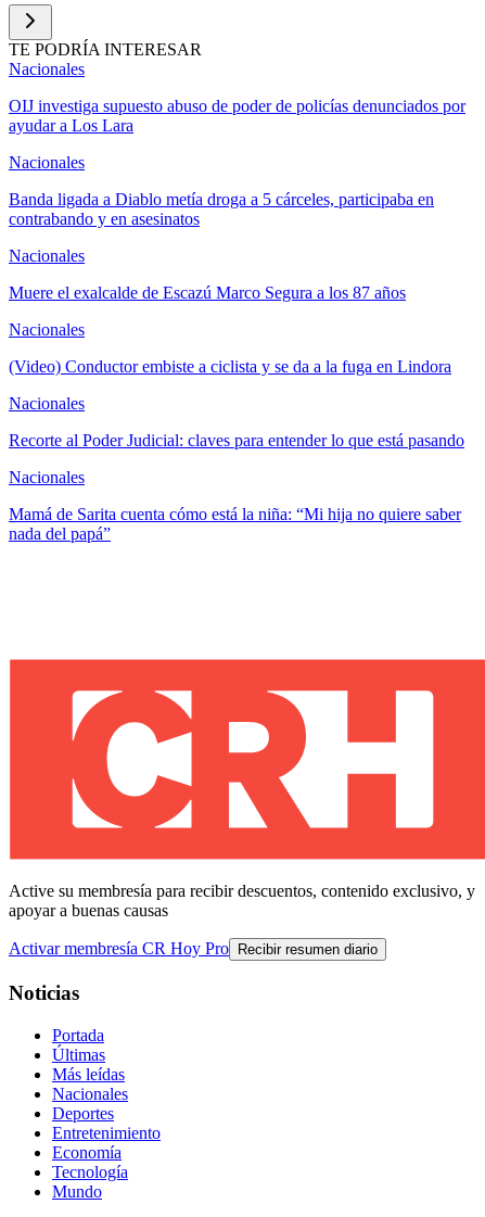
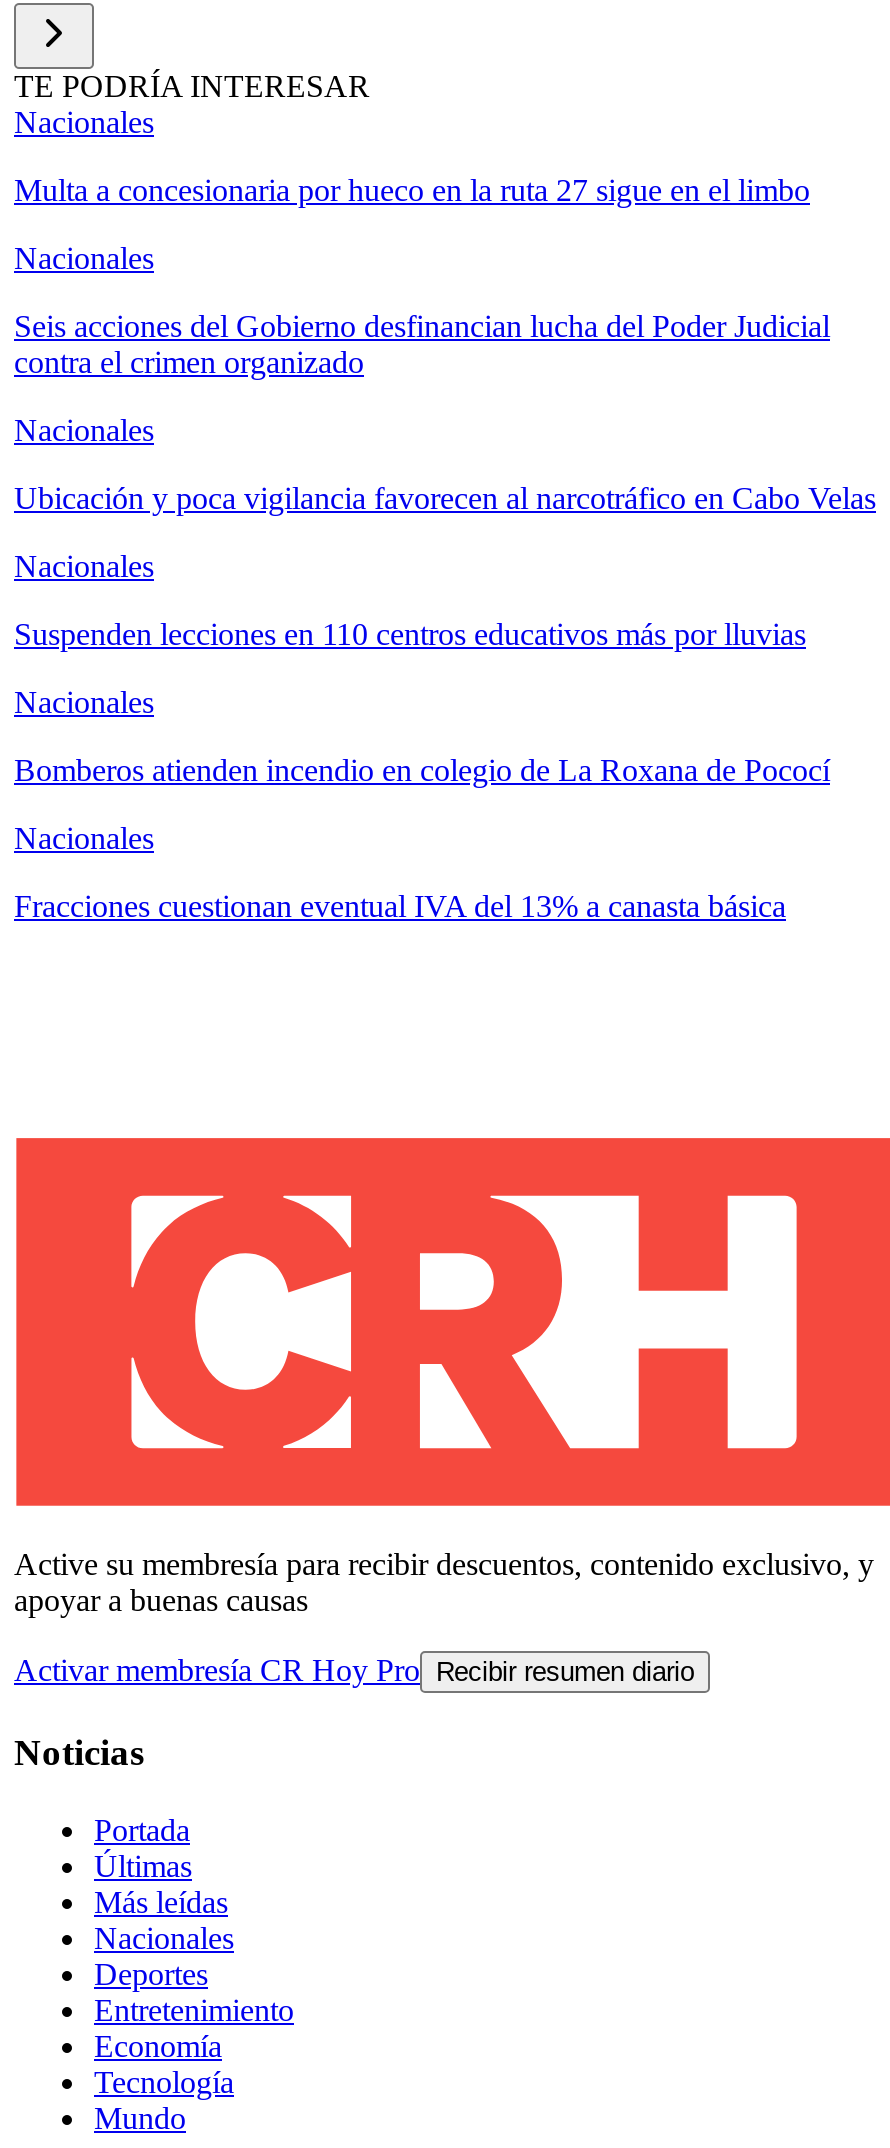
- OIJ investiga supuesto abuso de poder de policías denunciados por
- ayudar a Los Lara
+ Multa a concesionaria por hueco en la ruta 27 sigue en el limbo

- Banda ligada a Diablo metía droga a 5 cárceles, participaba en
- contrabando y en asesinatos
+ Seis acciones del Gobierno desfinancian lucha del Poder Judicial
+ contra el crimen organizado

- Muere el exalcalde de Escazú Marco Segura a los 87 años
+ Ubicación y poca vigilancia favorecen al narcotráfico en Cabo Velas

- (Video) Conductor embiste a ciclista y se da a la fuga en Lindora
+ Suspenden lecciones en 110 centros educativos más por lluvias

- Recorte al Poder Judicial: claves para entender lo que está pasando
+ Bomberos atienden incendio en colegio de La Roxana de Pococí

- Mamá de Sarita cuenta cómo está la niña: “Mi hija no quiere saber
- nada del papá”
+ Fracciones cuestionan eventual IVA del 13% a canasta básica
